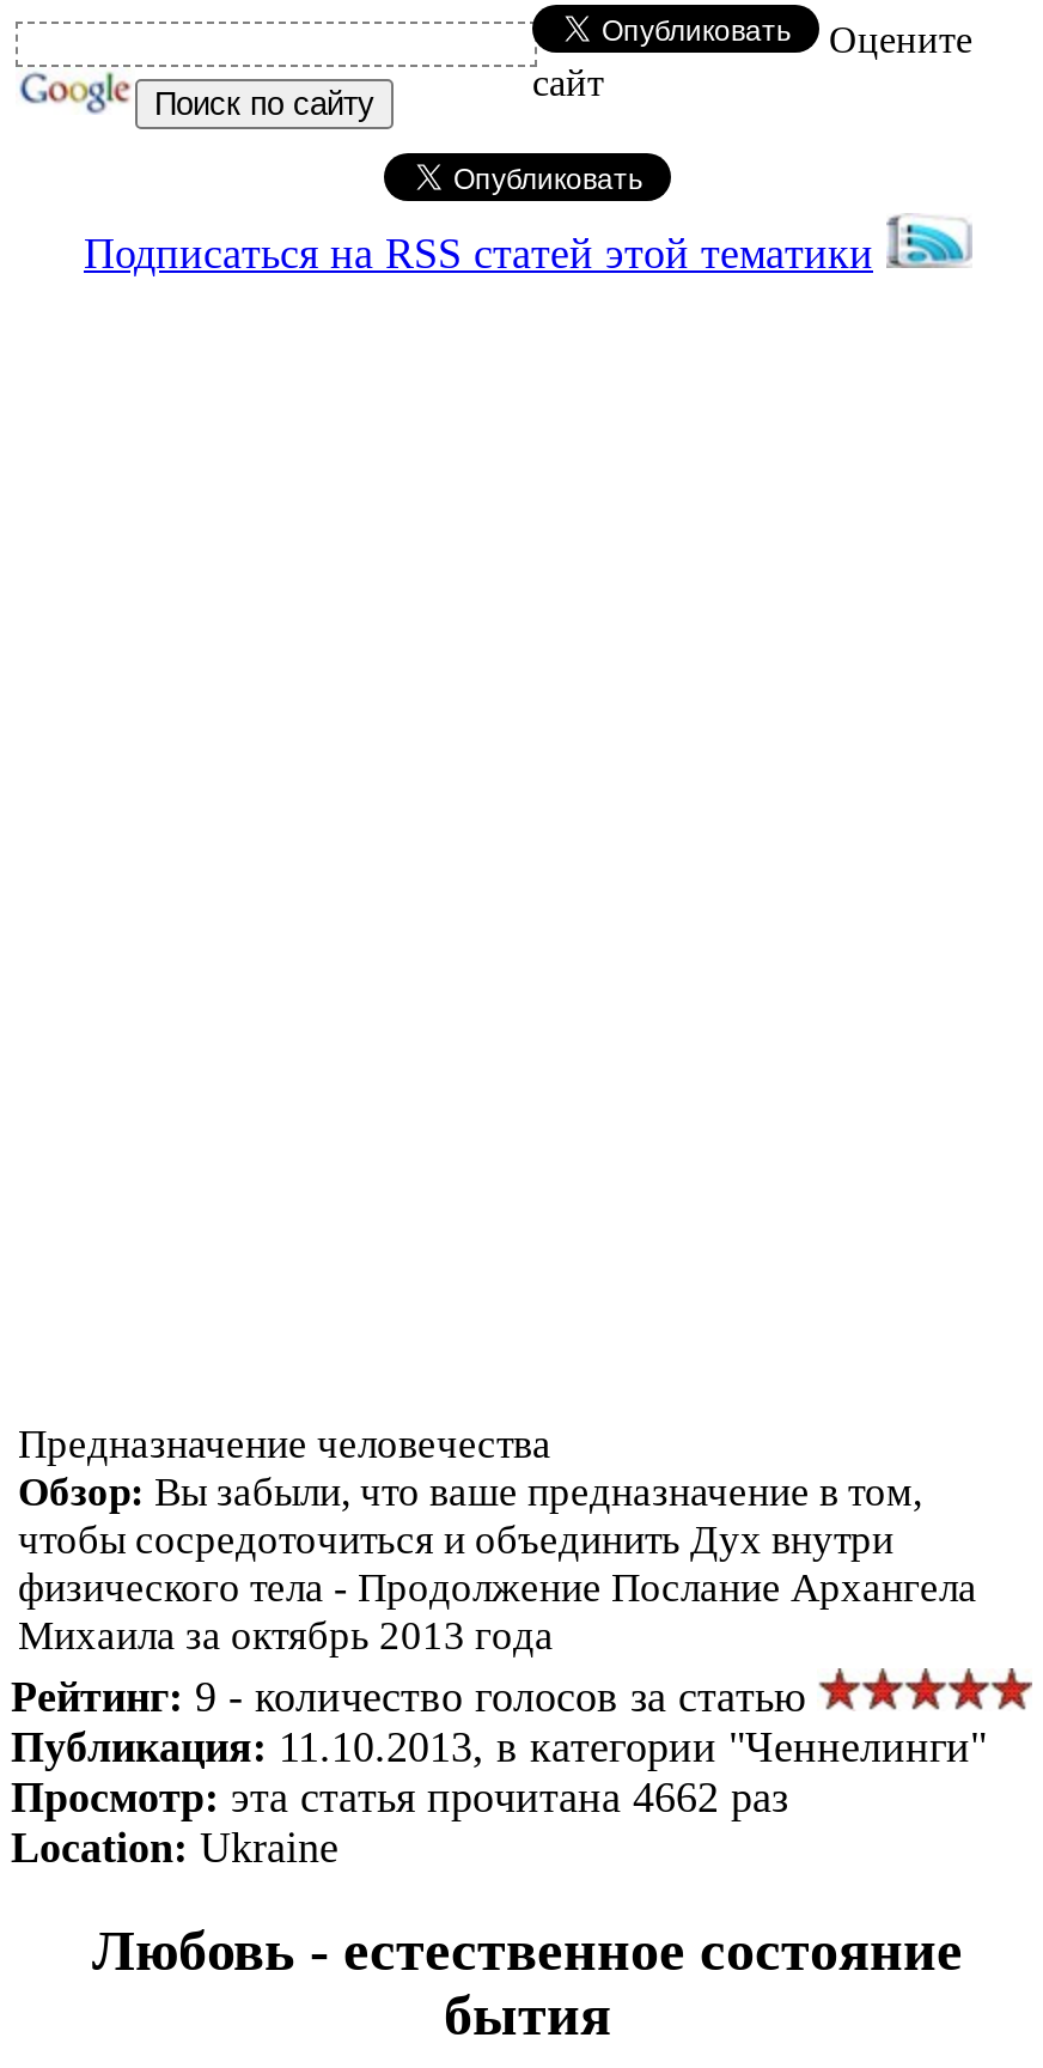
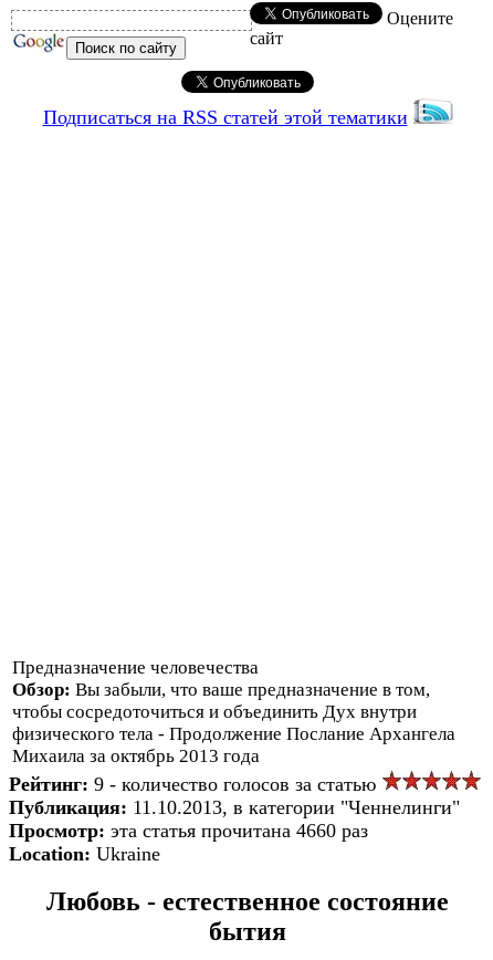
- Просмотр: эта статья прочитана 4662 раз
+ Просмотр: эта статья прочитана 4660 раз
